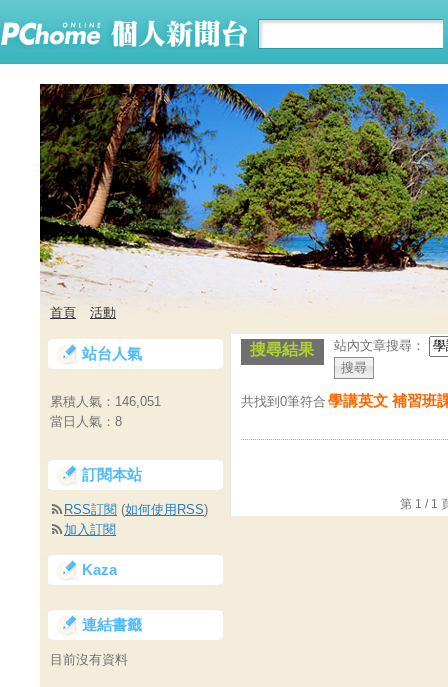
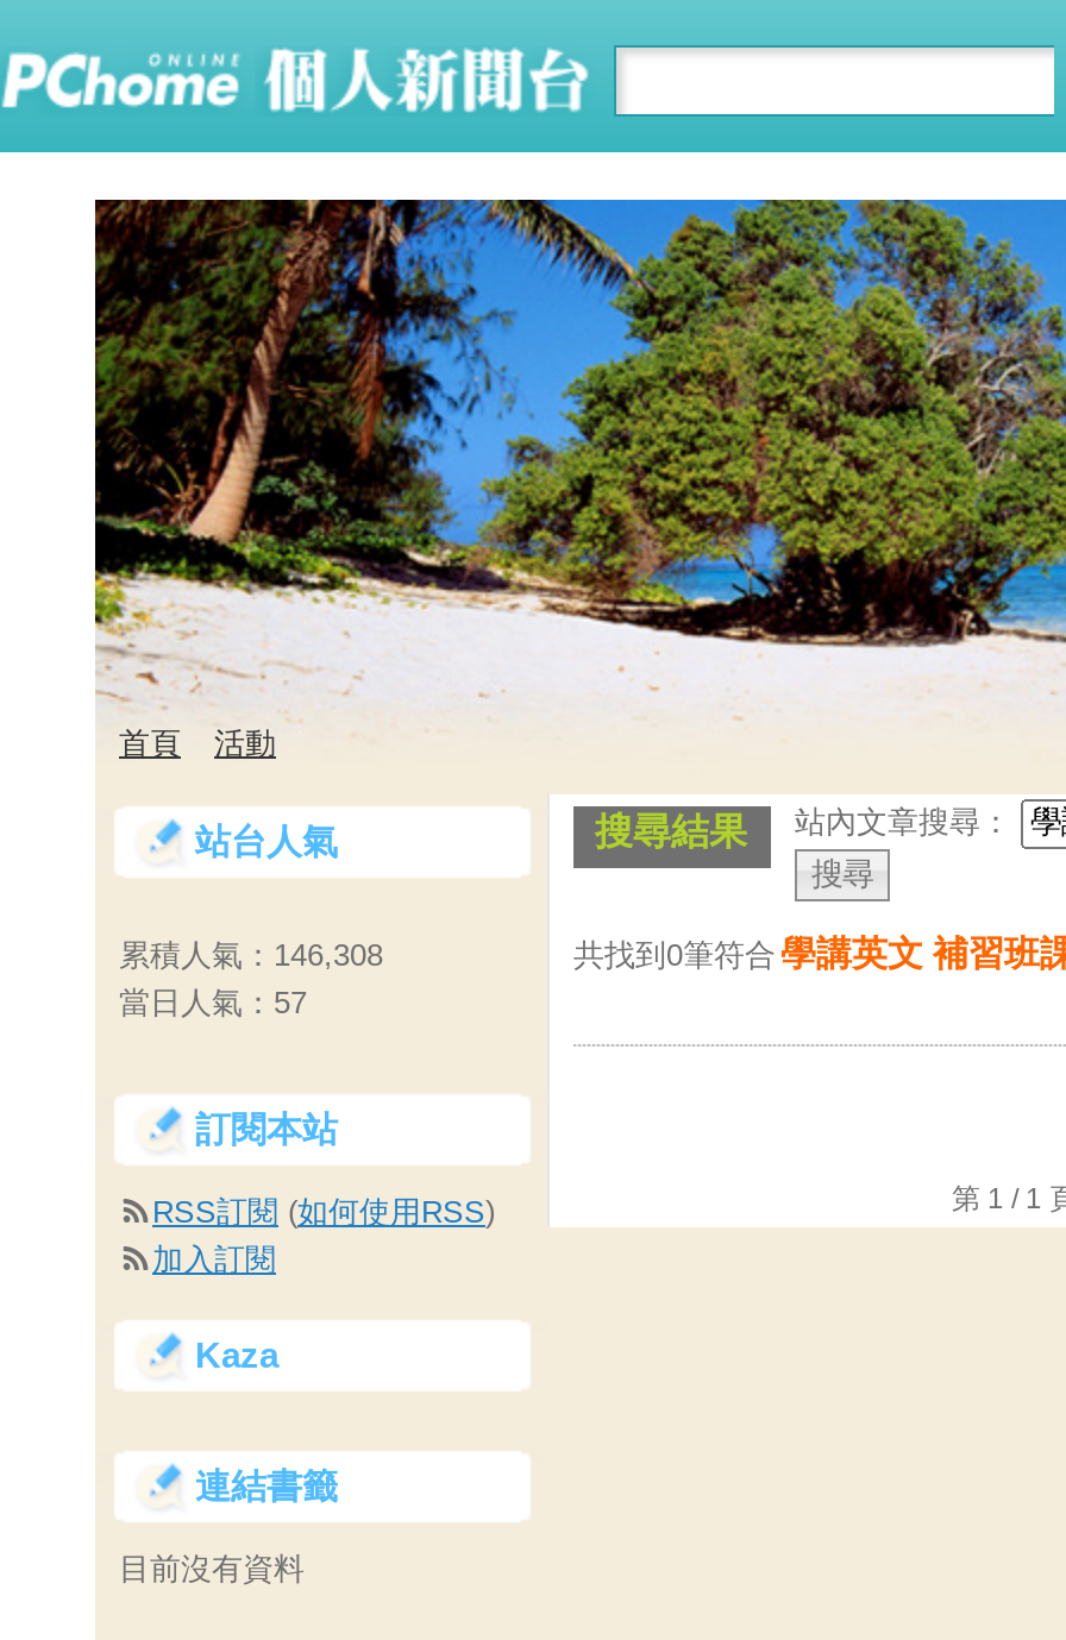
- 累積人氣：146,051
+ 累積人氣：146,308

- 當日人氣：8
+ 當日人氣：57
